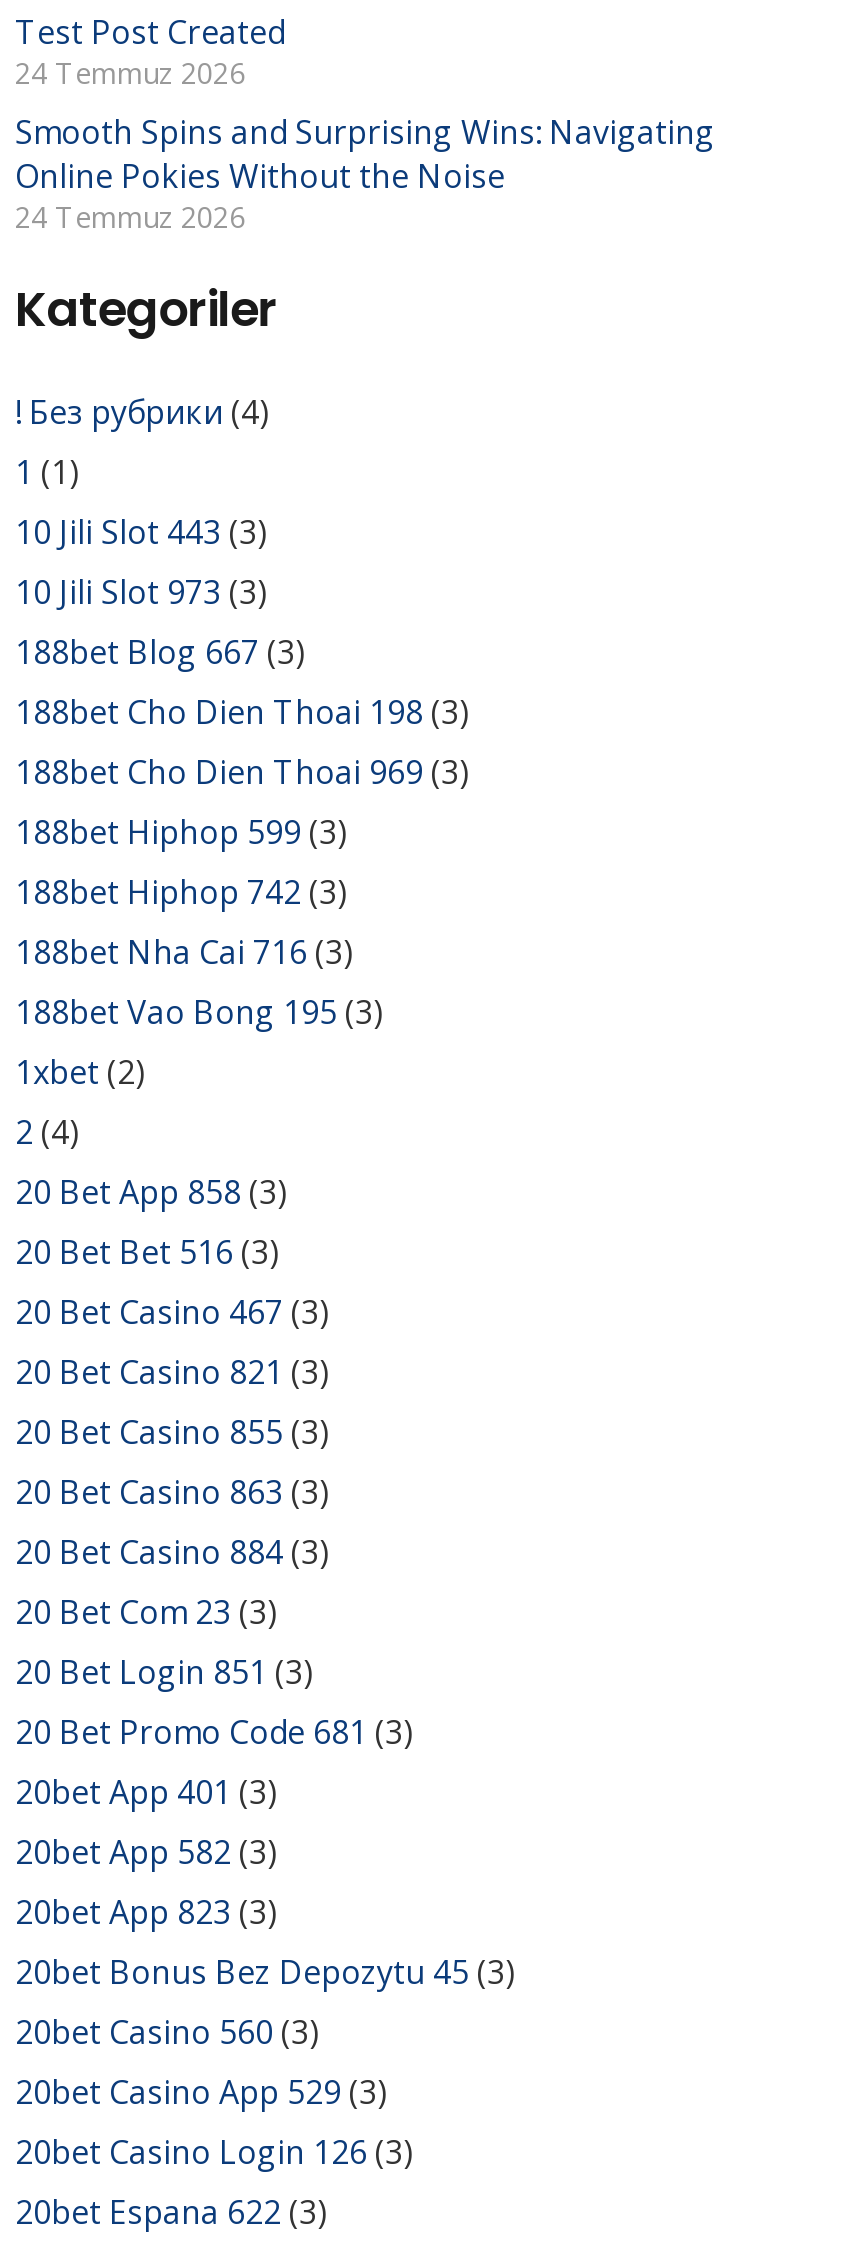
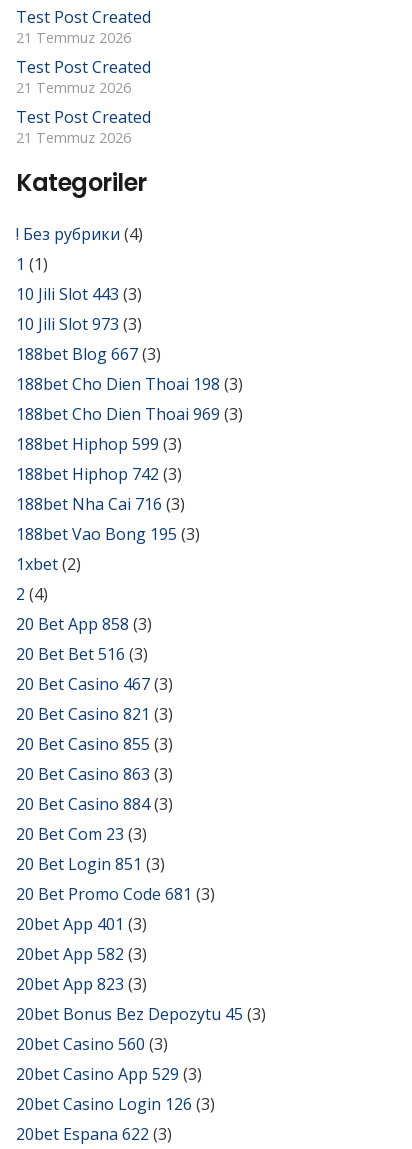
- 24 Temmuz 2026
- Smooth Spins and Surprising Wins: Navigating
- Online Pokies Without the Noise
- 24 Temmuz 2026
+ 21 Temmuz 2026
+ Test Post Created
+ 21 Temmuz 2026
+ Test Post Created
+ 21 Temmuz 2026
